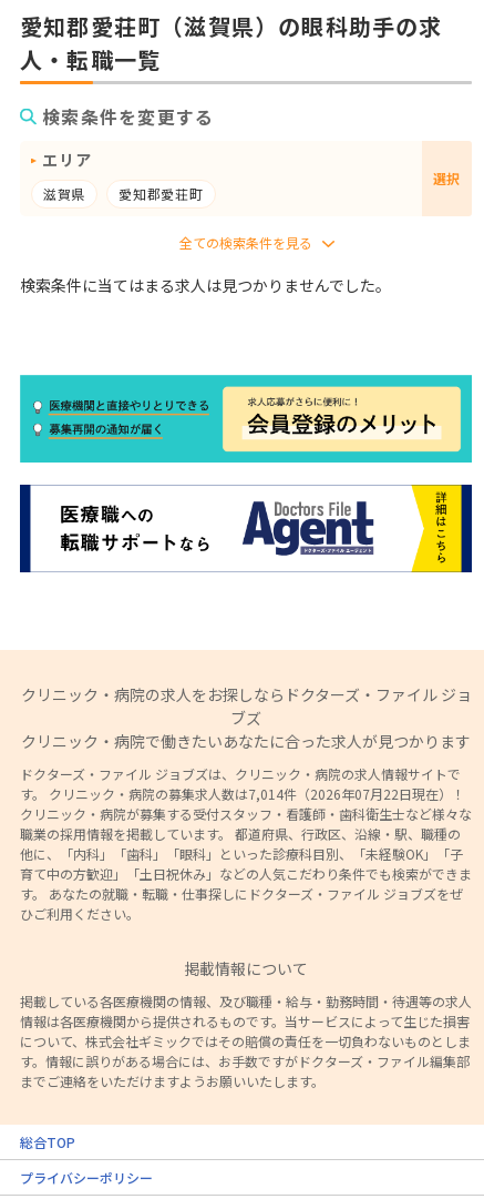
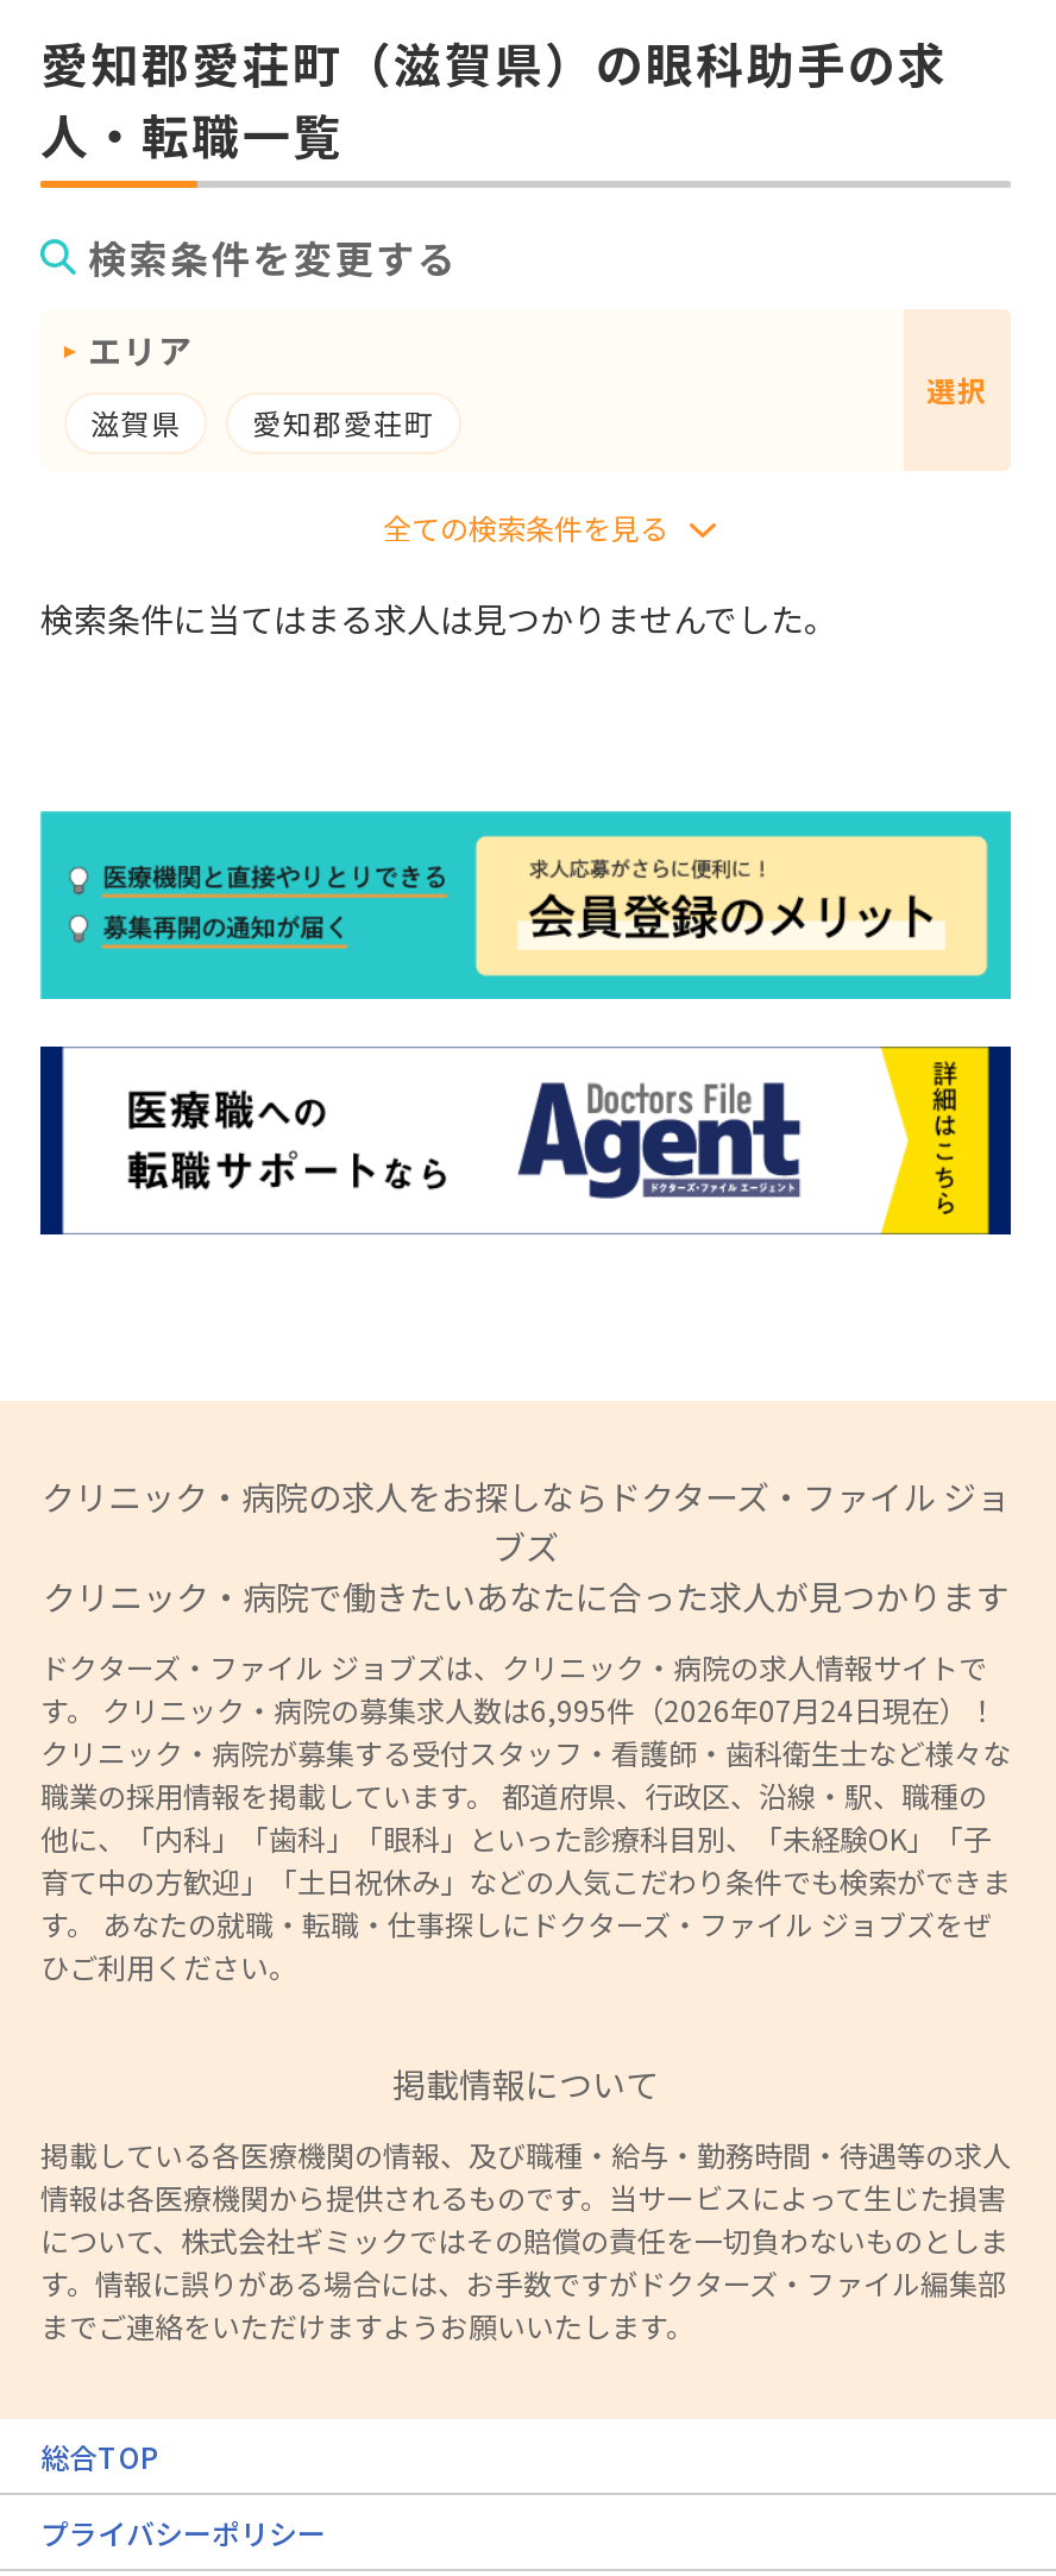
- す。 クリニック・病院の募集求人数は7,014件（2026年07月22日現在）！
+ す。 クリニック・病院の募集求人数は6,995件（2026年07月24日現在）！
